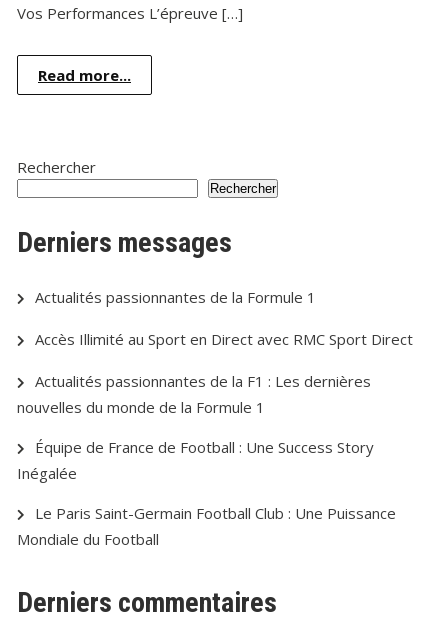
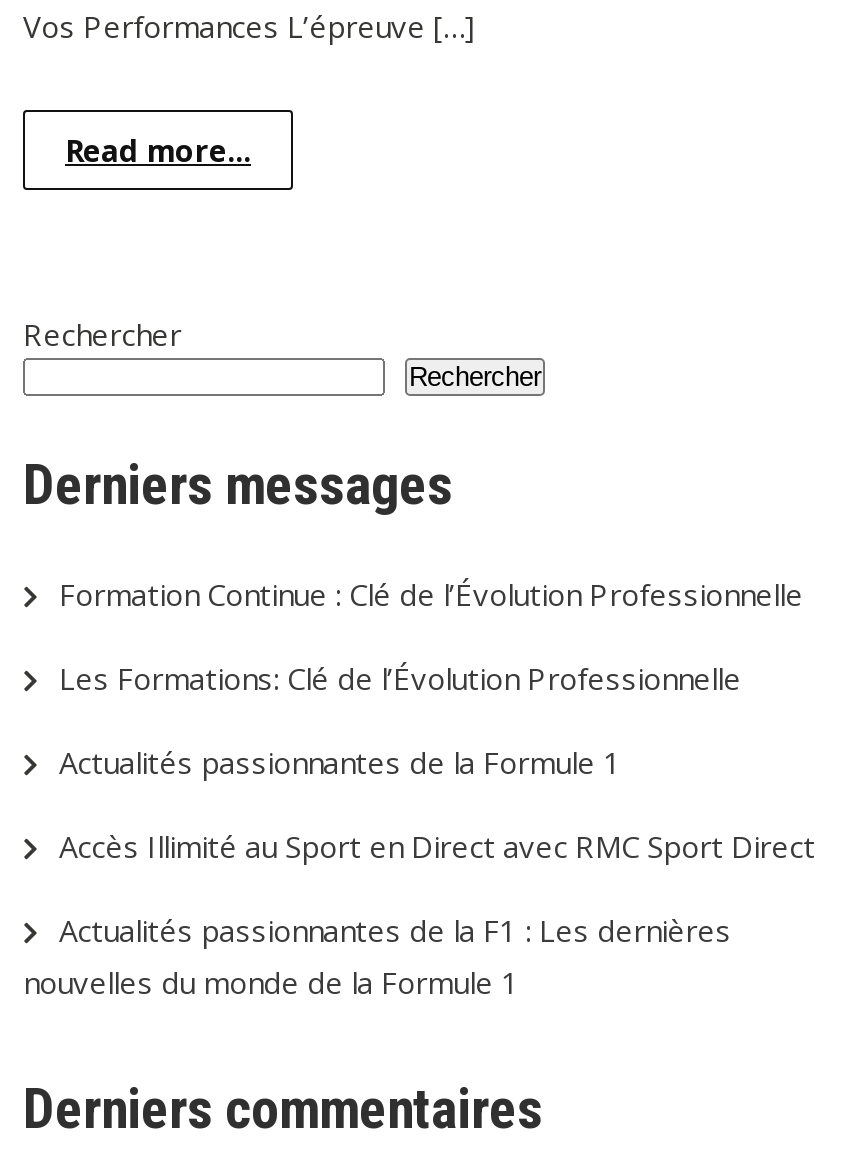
+ Formation Continue : Clé de l’Évolution Professionnelle
+ Les Formations: Clé de l’Évolution Professionnelle

moved down: Actualités passionnantes de la Formule 1 | Accès Illimité au Sport en Direct avec RMC Sport Direct | Actualités passionnantes de la F1 : Les dernières | nouvelles du monde de la Formule 1

- Équipe de France de Football : Une Success Story
- Inégalée
- Le Paris Saint-Germain Football Club : Une Puissance
- Mondiale du Football
